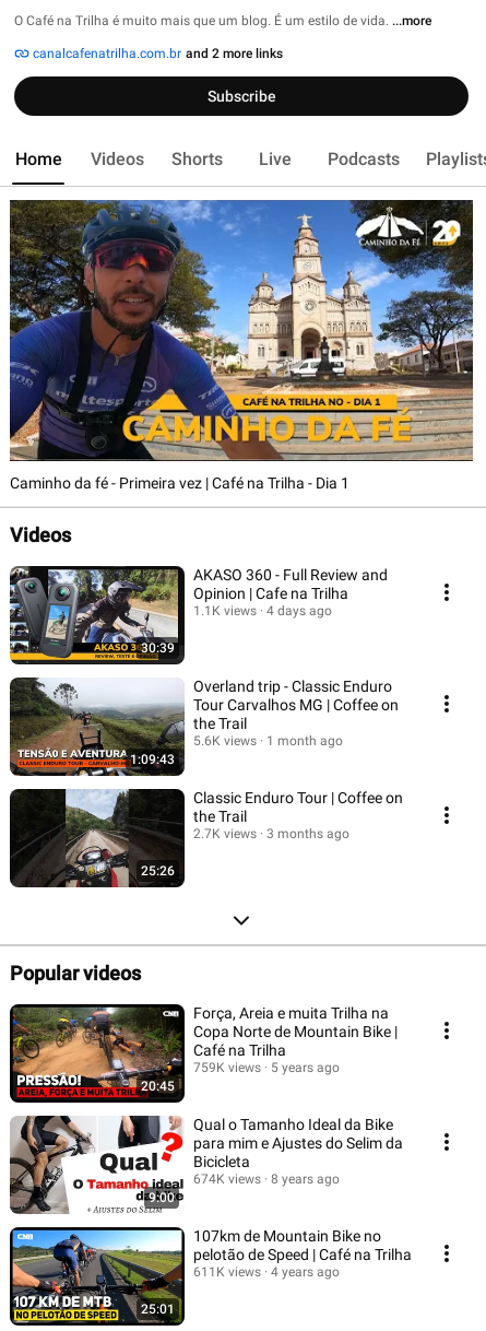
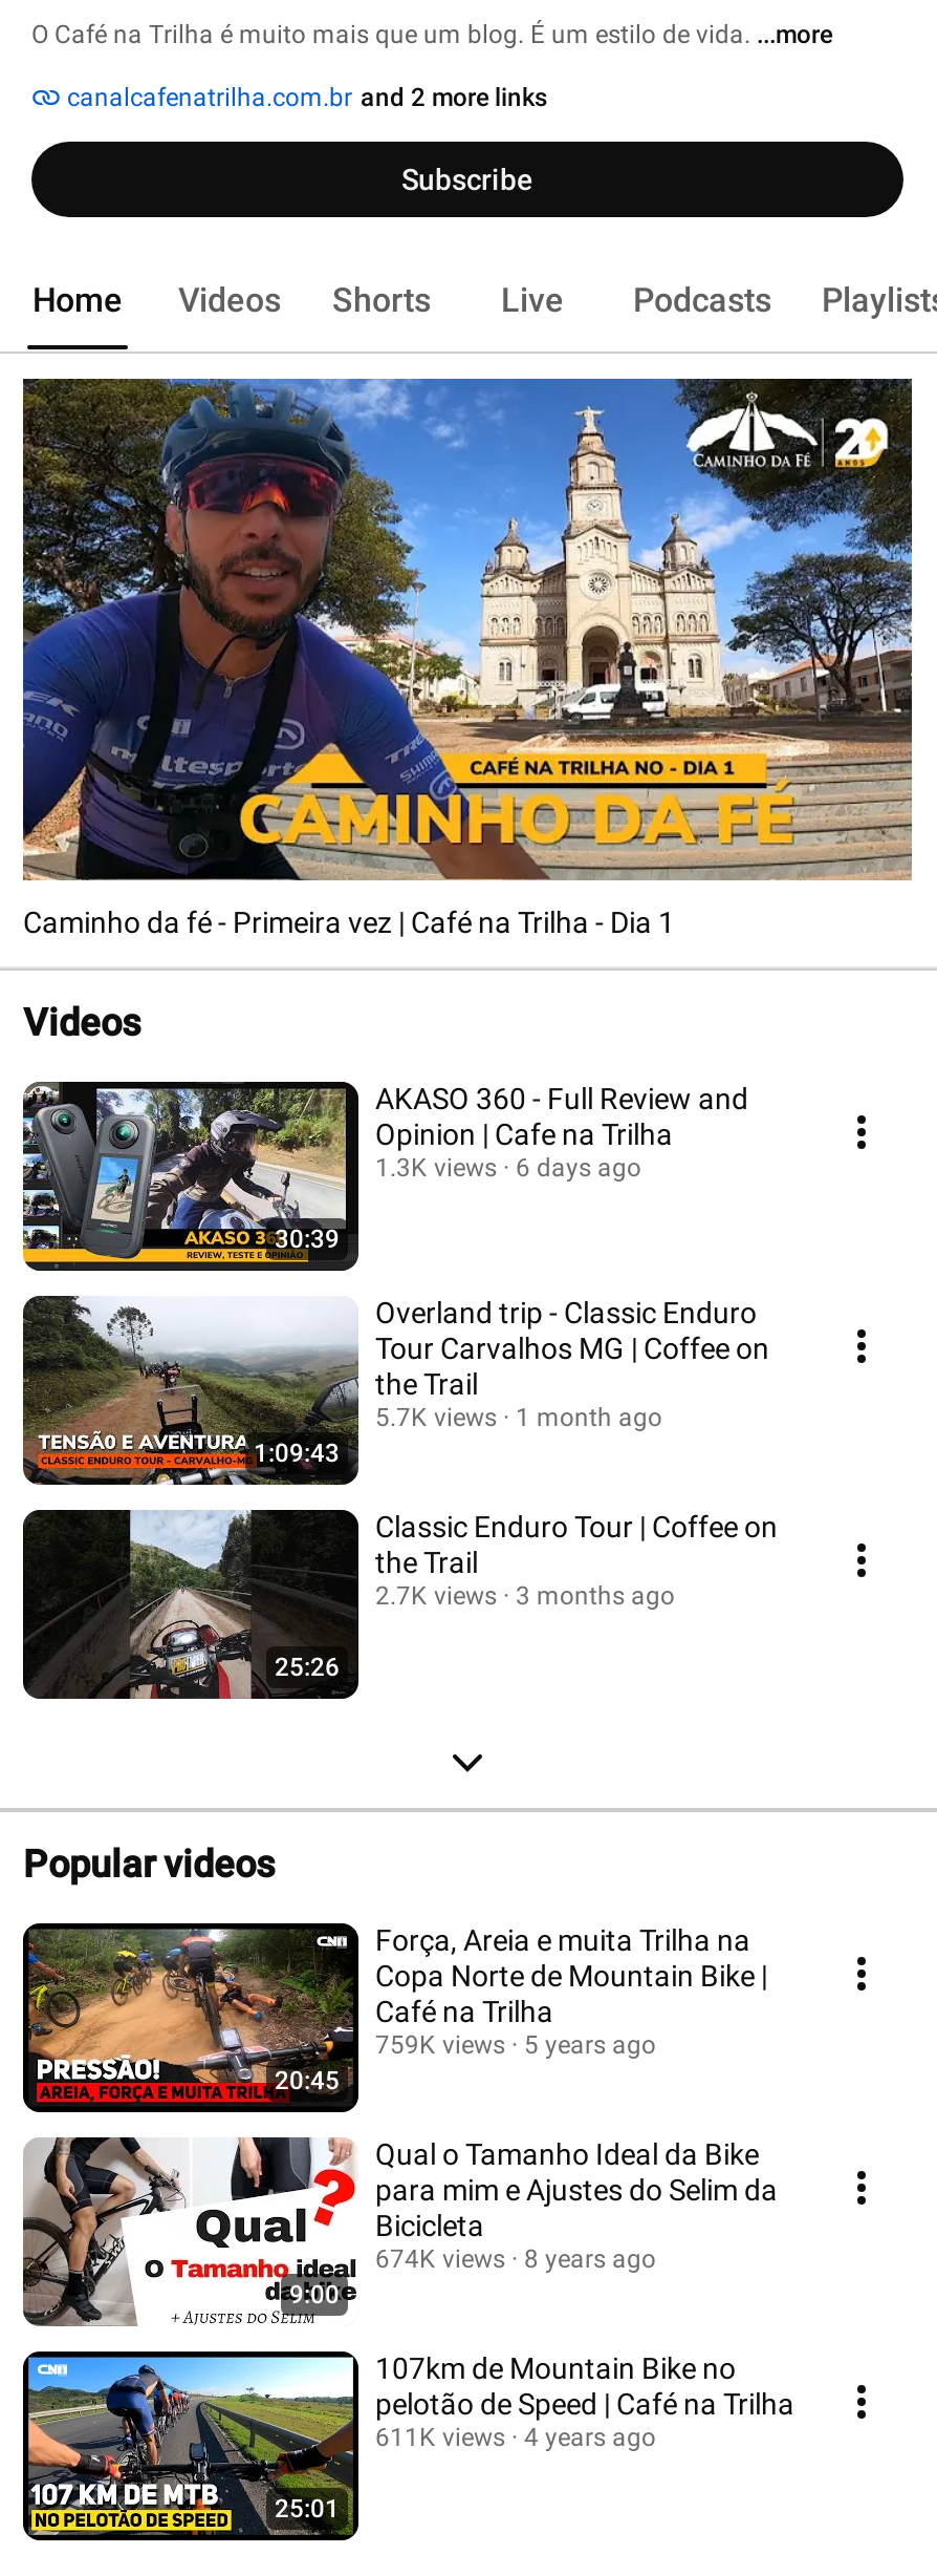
- 1.1K views
+ 1.3K views

- 4 days ago
+ 6 days ago

- 5.6K views 1 month ago
+ 5.7K views 1 month ago
